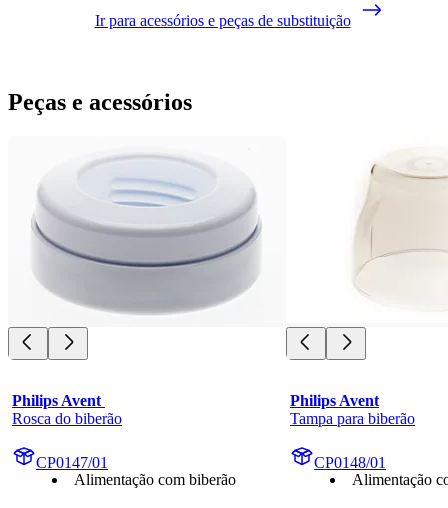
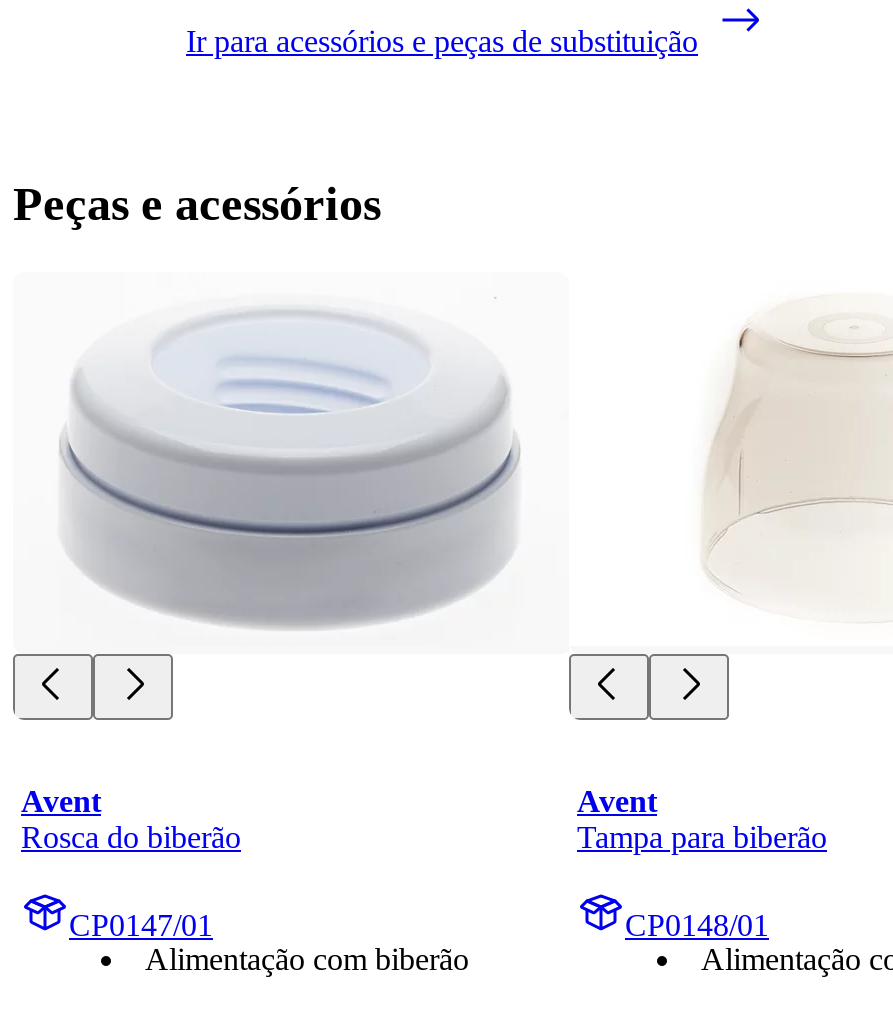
- Philips Avent
+ Avent

- Philips Avent
+ Avent
